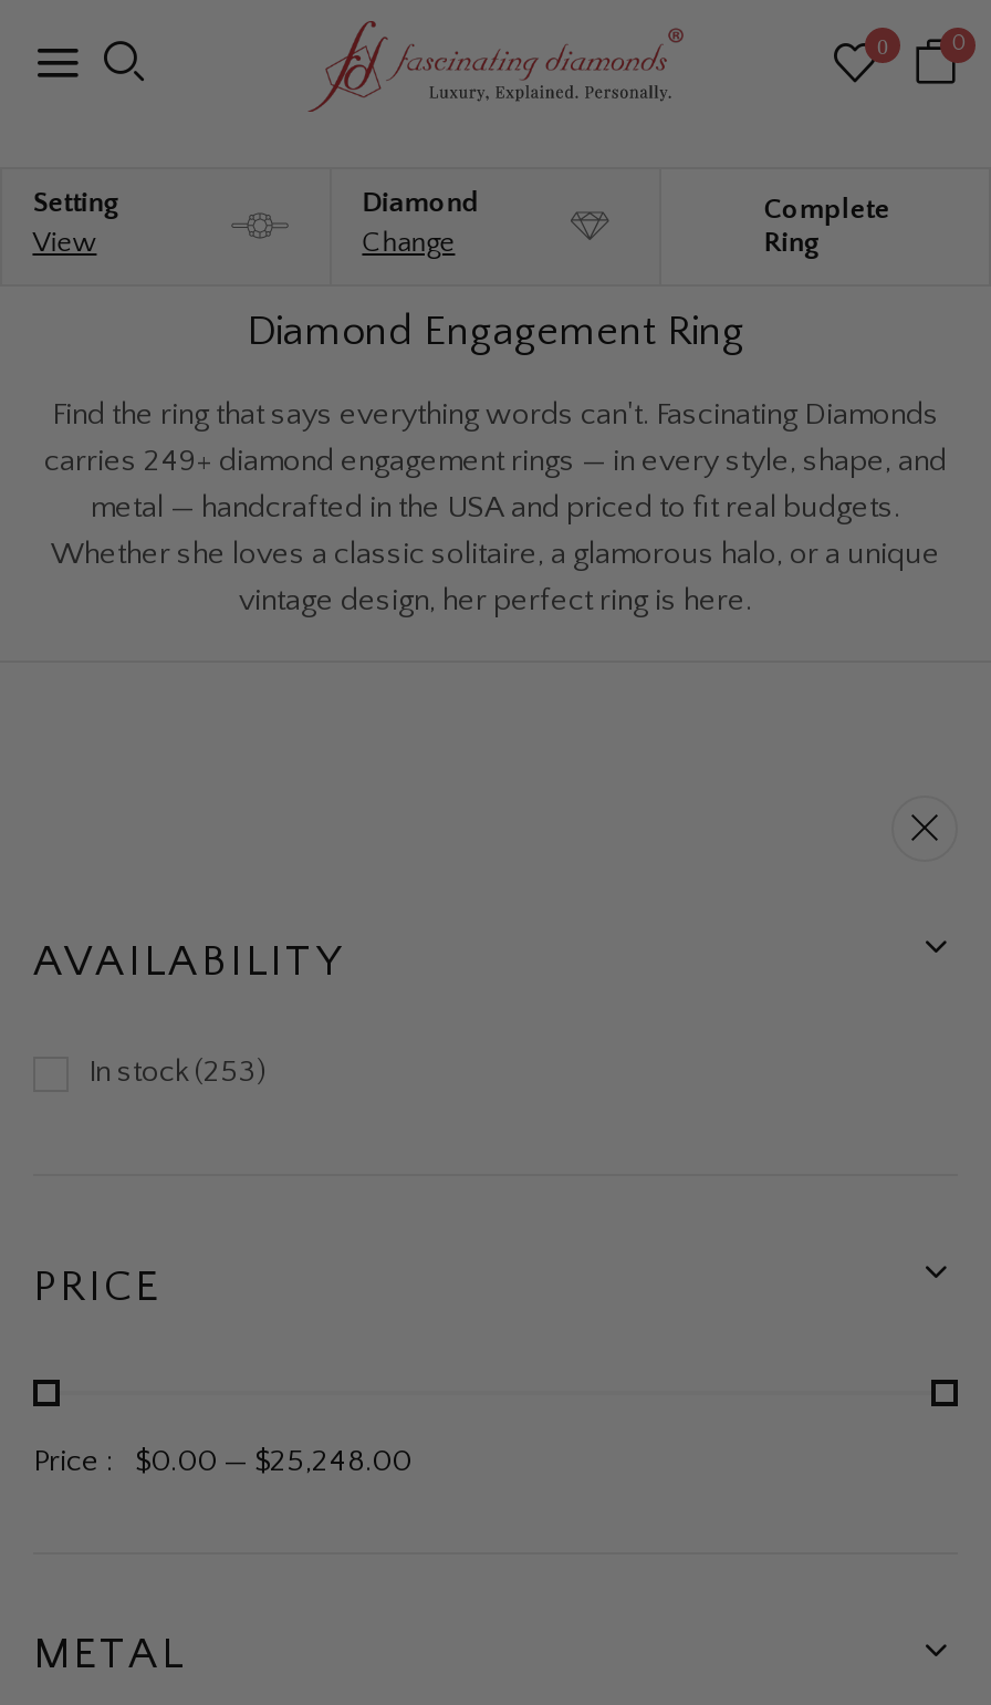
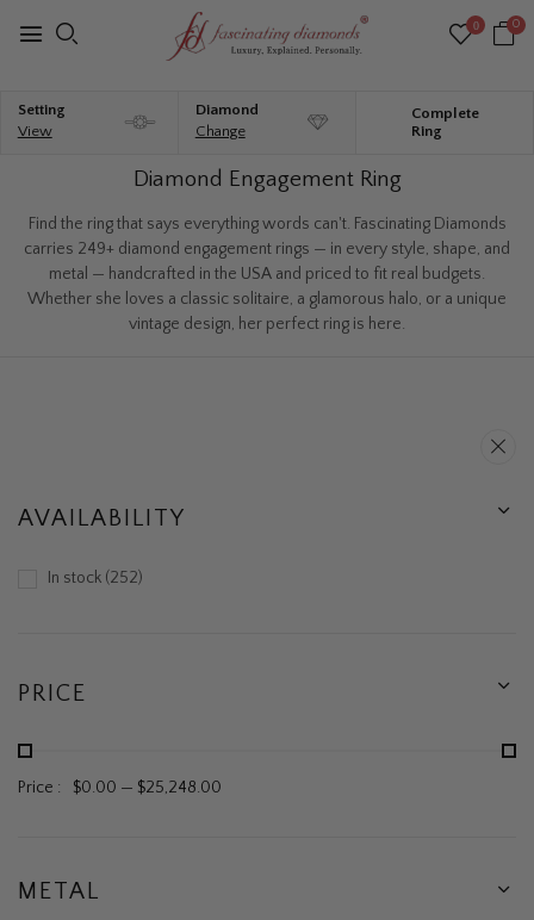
- In stock 253
+ In stock 252
